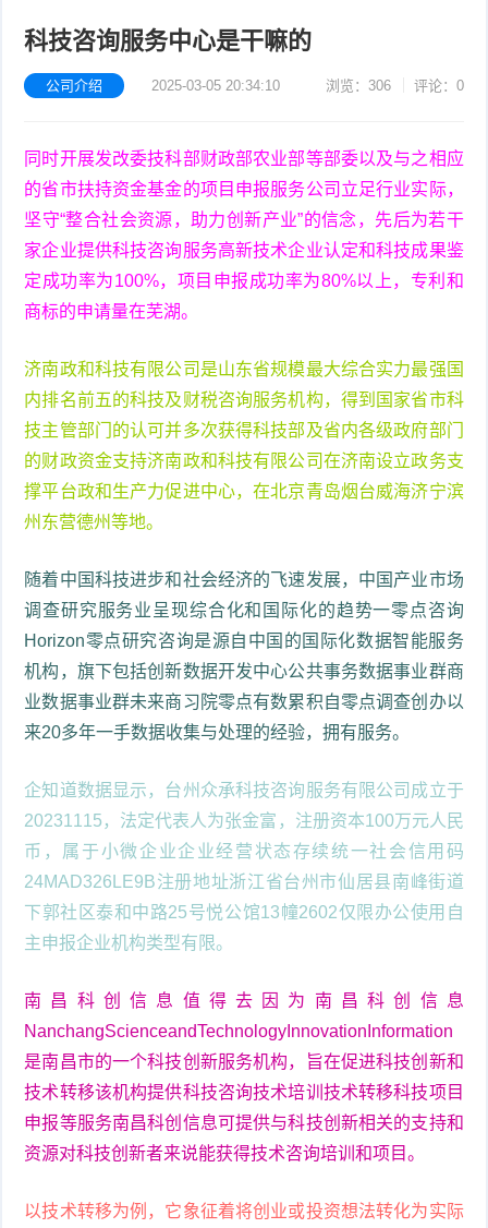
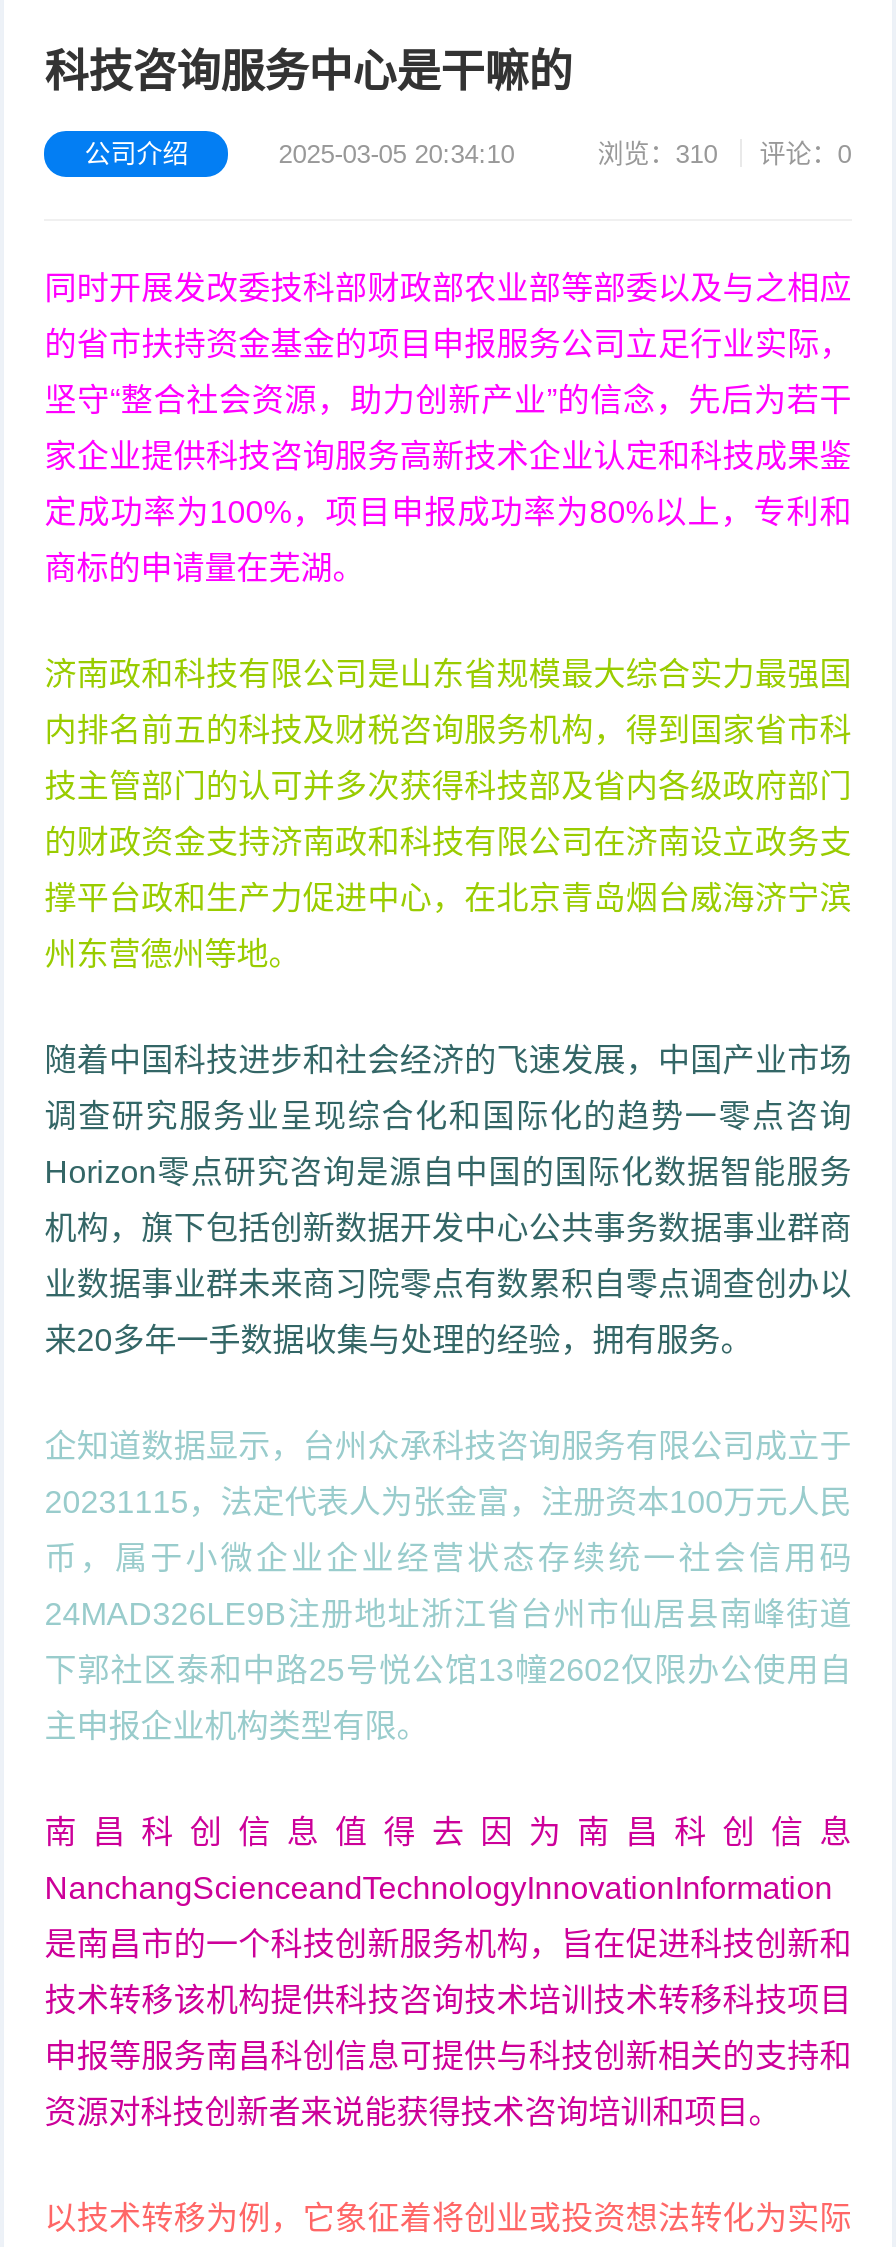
- 浏览：306 评论：0
+ 浏览：310 评论：0
